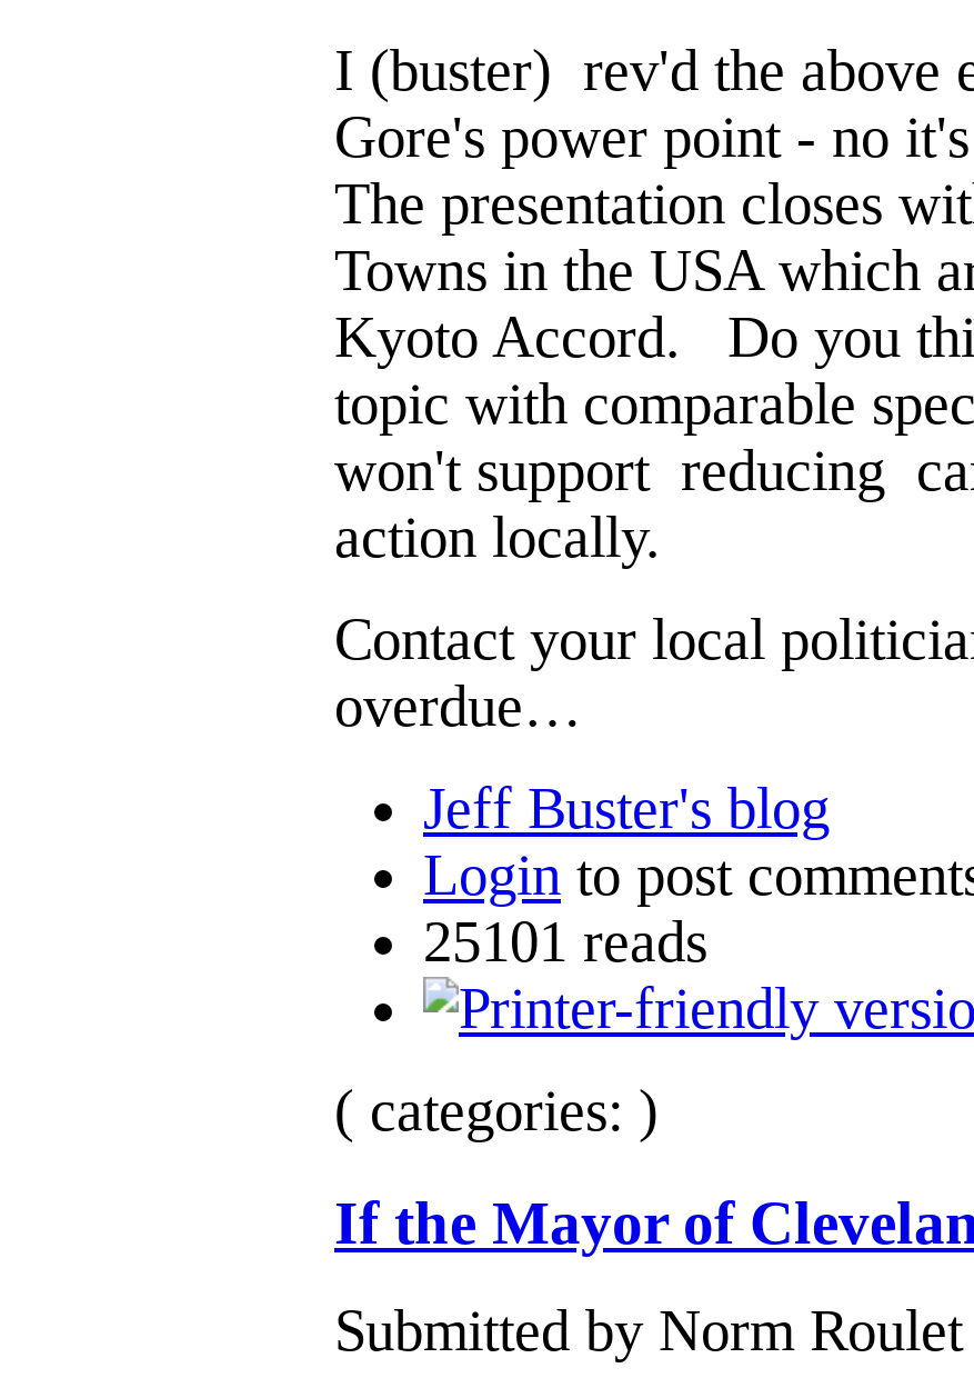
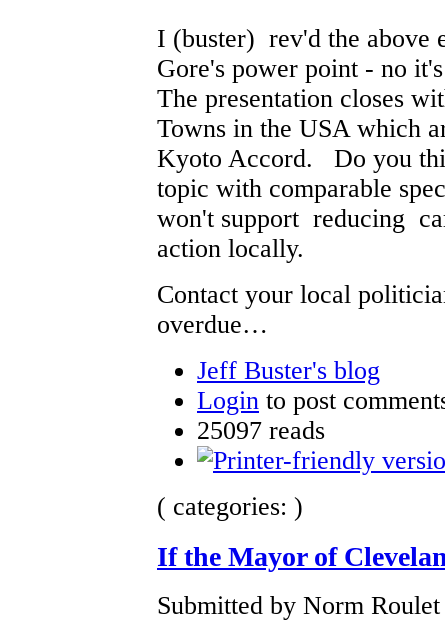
- 25101 reads
+ 25097 reads
